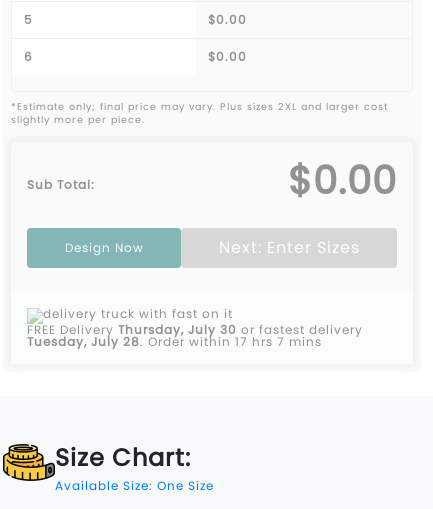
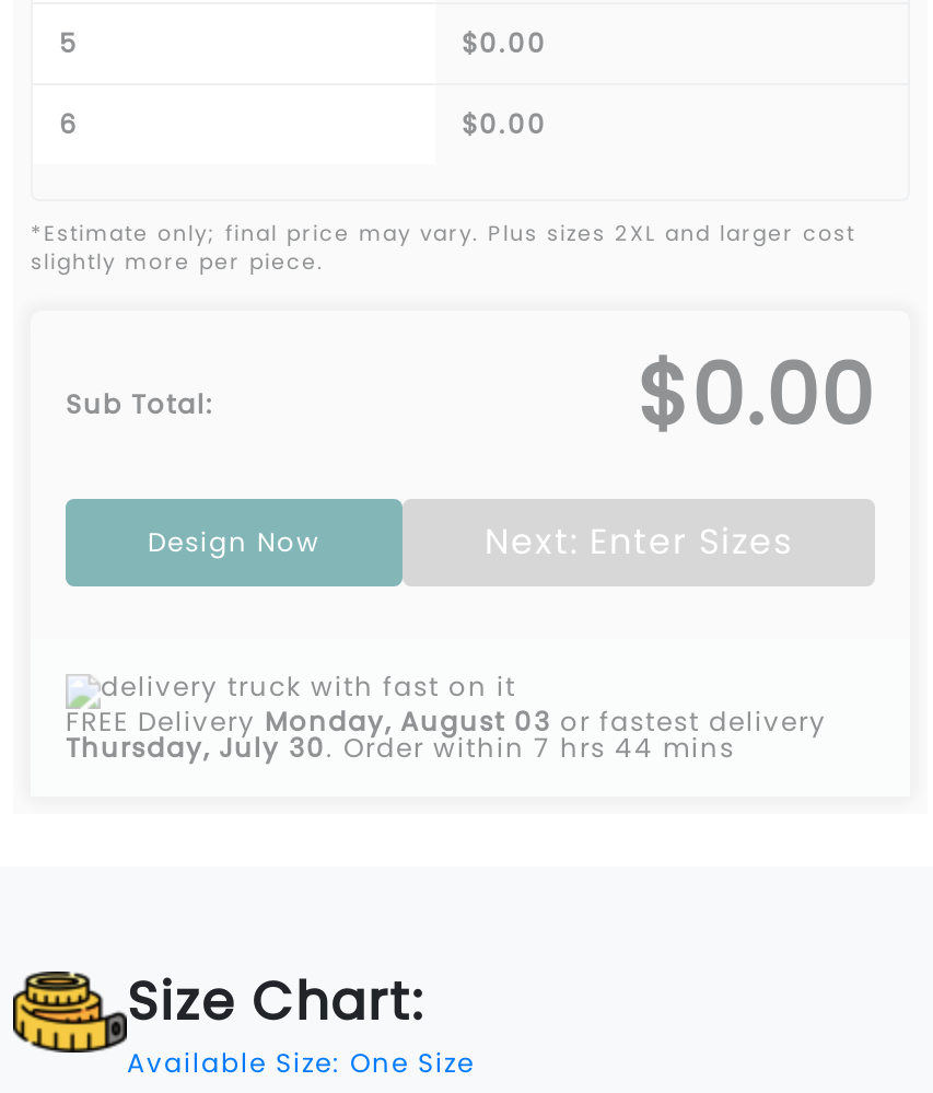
- FREE Delivery Thursday, July 30 or fastest delivery
+ FREE Delivery Monday, August 03 or fastest delivery

- Tuesday, July 28.Order within 17 hrs 7 mins
+ Thursday, July 30.Order within 7 hrs 44 mins
